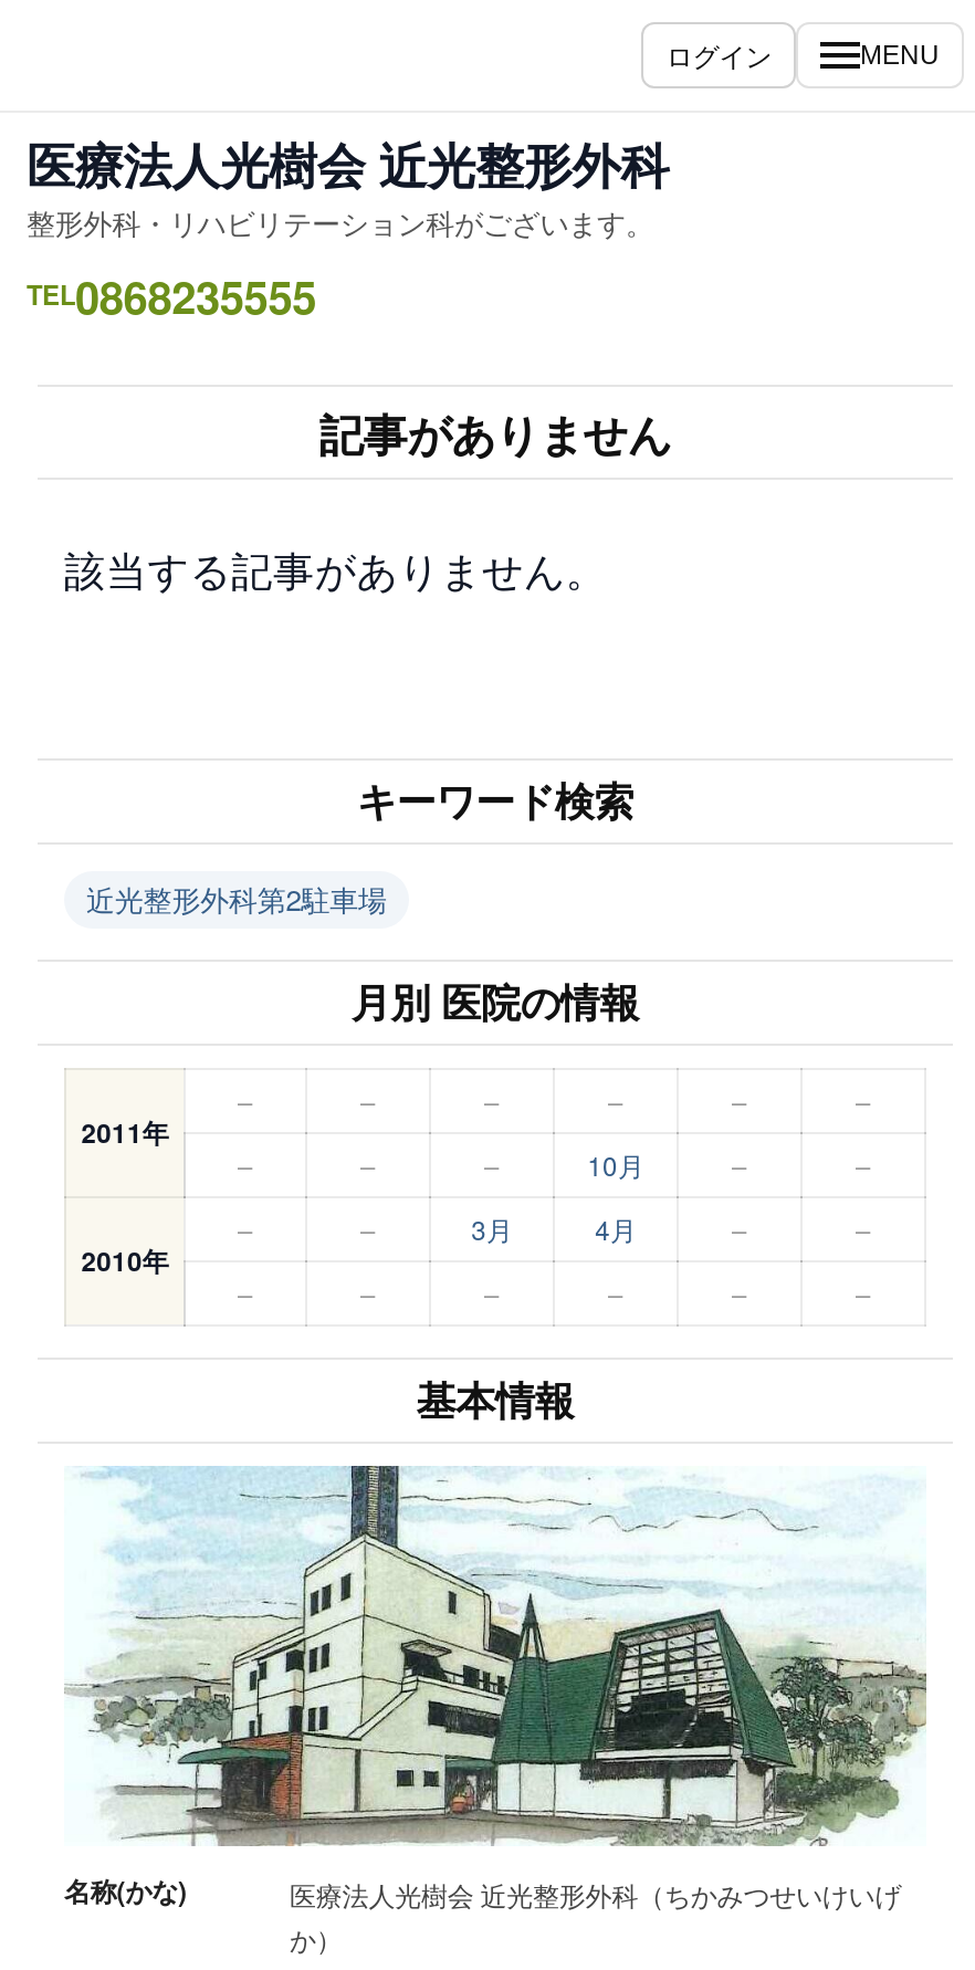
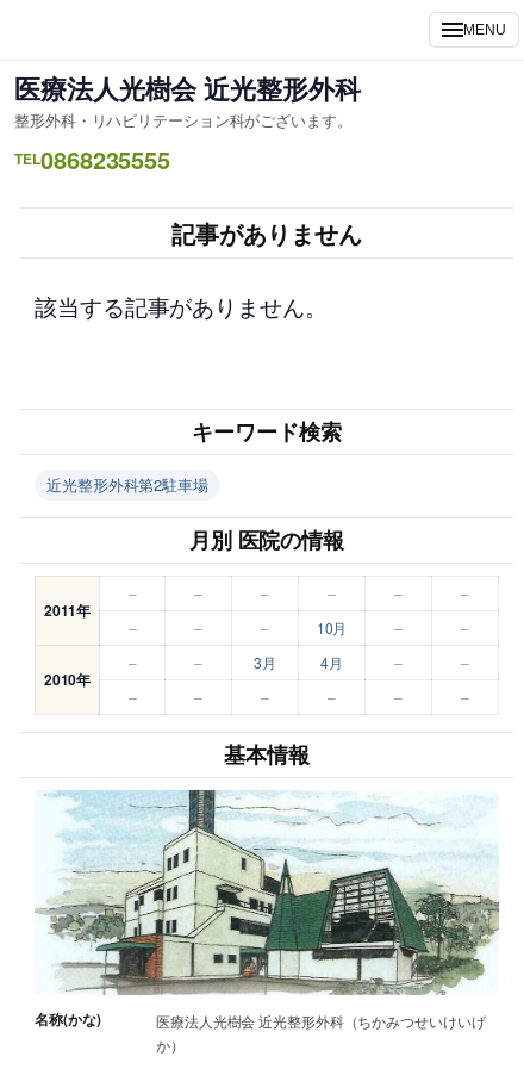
- ログイン
